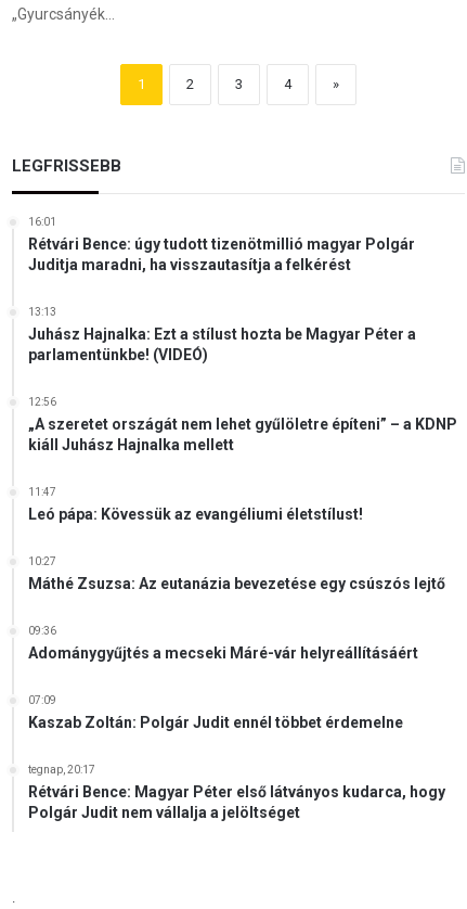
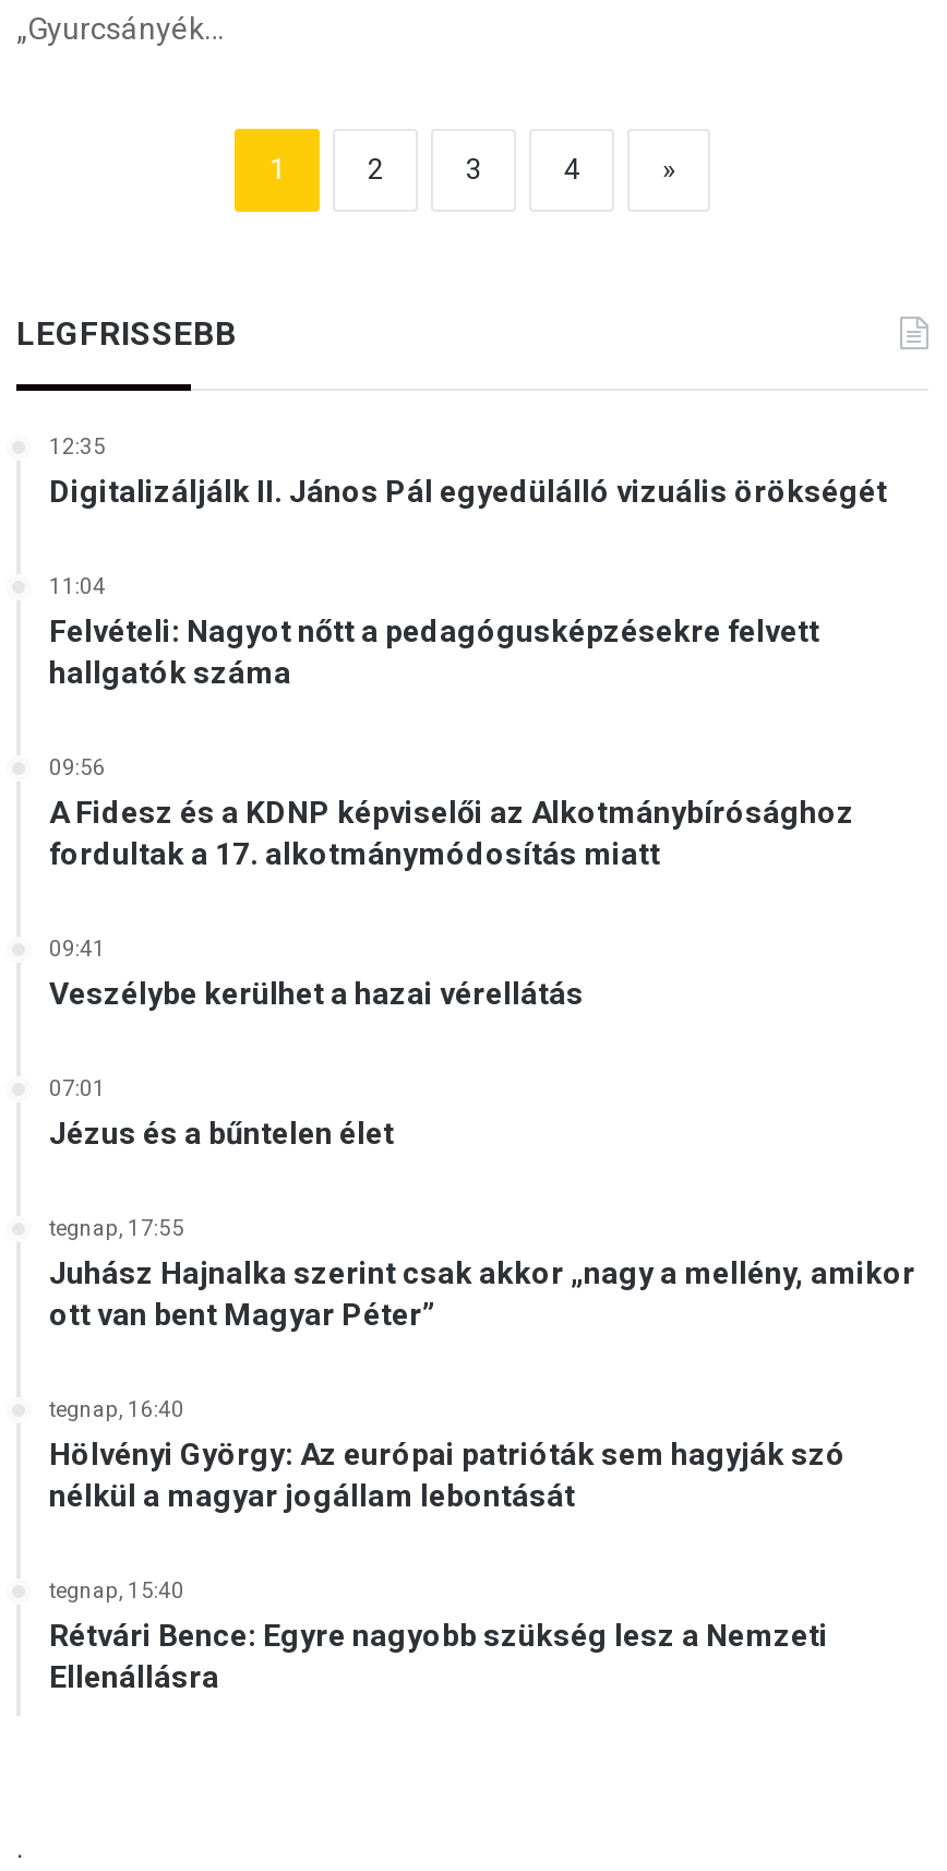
- 16:01
- Rétvári Bence: úgy tudott tizenötmillió magyar Polgár
- Juditja maradni, ha visszautasítja a felkérést
+ 12:35
+ Digitalizáljálk II. János Pál egyedülálló vizuális örökségét

- 13:13
- Juhász Hajnalka: Ezt a stílust hozta be Magyar Péter a
- parlamentünkbe! (VIDEÓ)
+ 11:04
+ Felvételi: Nagyot nőtt a pedagógusképzésekre felvett
+ hallgatók száma

- 12:56
- „A szeretet országát nem lehet gyűlöletre építeni” – a KDNP
- kiáll Juhász Hajnalka mellett
+ 09:56
+ A Fidesz és a KDNP képviselői az Alkotmánybírósághoz
+ fordultak a 17. alkotmánymódosítás miatt

- 11:47
- Leó pápa: Kövessük az evangéliumi életstílust!
+ 09:41
+ Veszélybe kerülhet a hazai vérellátás

- 10:27
- Máthé Zsuzsa: Az eutanázia bevezetése egy csúszós lejtő
+ 07:01
+ Jézus és a bűntelen élet

- 09:36
- Adománygyűjtés a mecseki Máré-vár helyreállításáért
+ tegnap, 17:55
+ Juhász Hajnalka szerint csak akkor „nagy a mellény, amikor
+ ott van bent Magyar Péter”

- 07:09
- Kaszab Zoltán: Polgár Judit ennél többet érdemelne
+ tegnap, 16:40
+ Hölvényi György: Az európai patrióták sem hagyják szó
+ nélkül a magyar jogállam lebontását

- tegnap, 20:17
- Rétvári Bence: Magyar Péter első látványos kudarca, hogy
- Polgár Judit nem vállalja a jelöltséget
+ tegnap, 15:40
+ Rétvári Bence: Egyre nagyobb szükség lesz a Nemzeti
+ Ellenállásra
